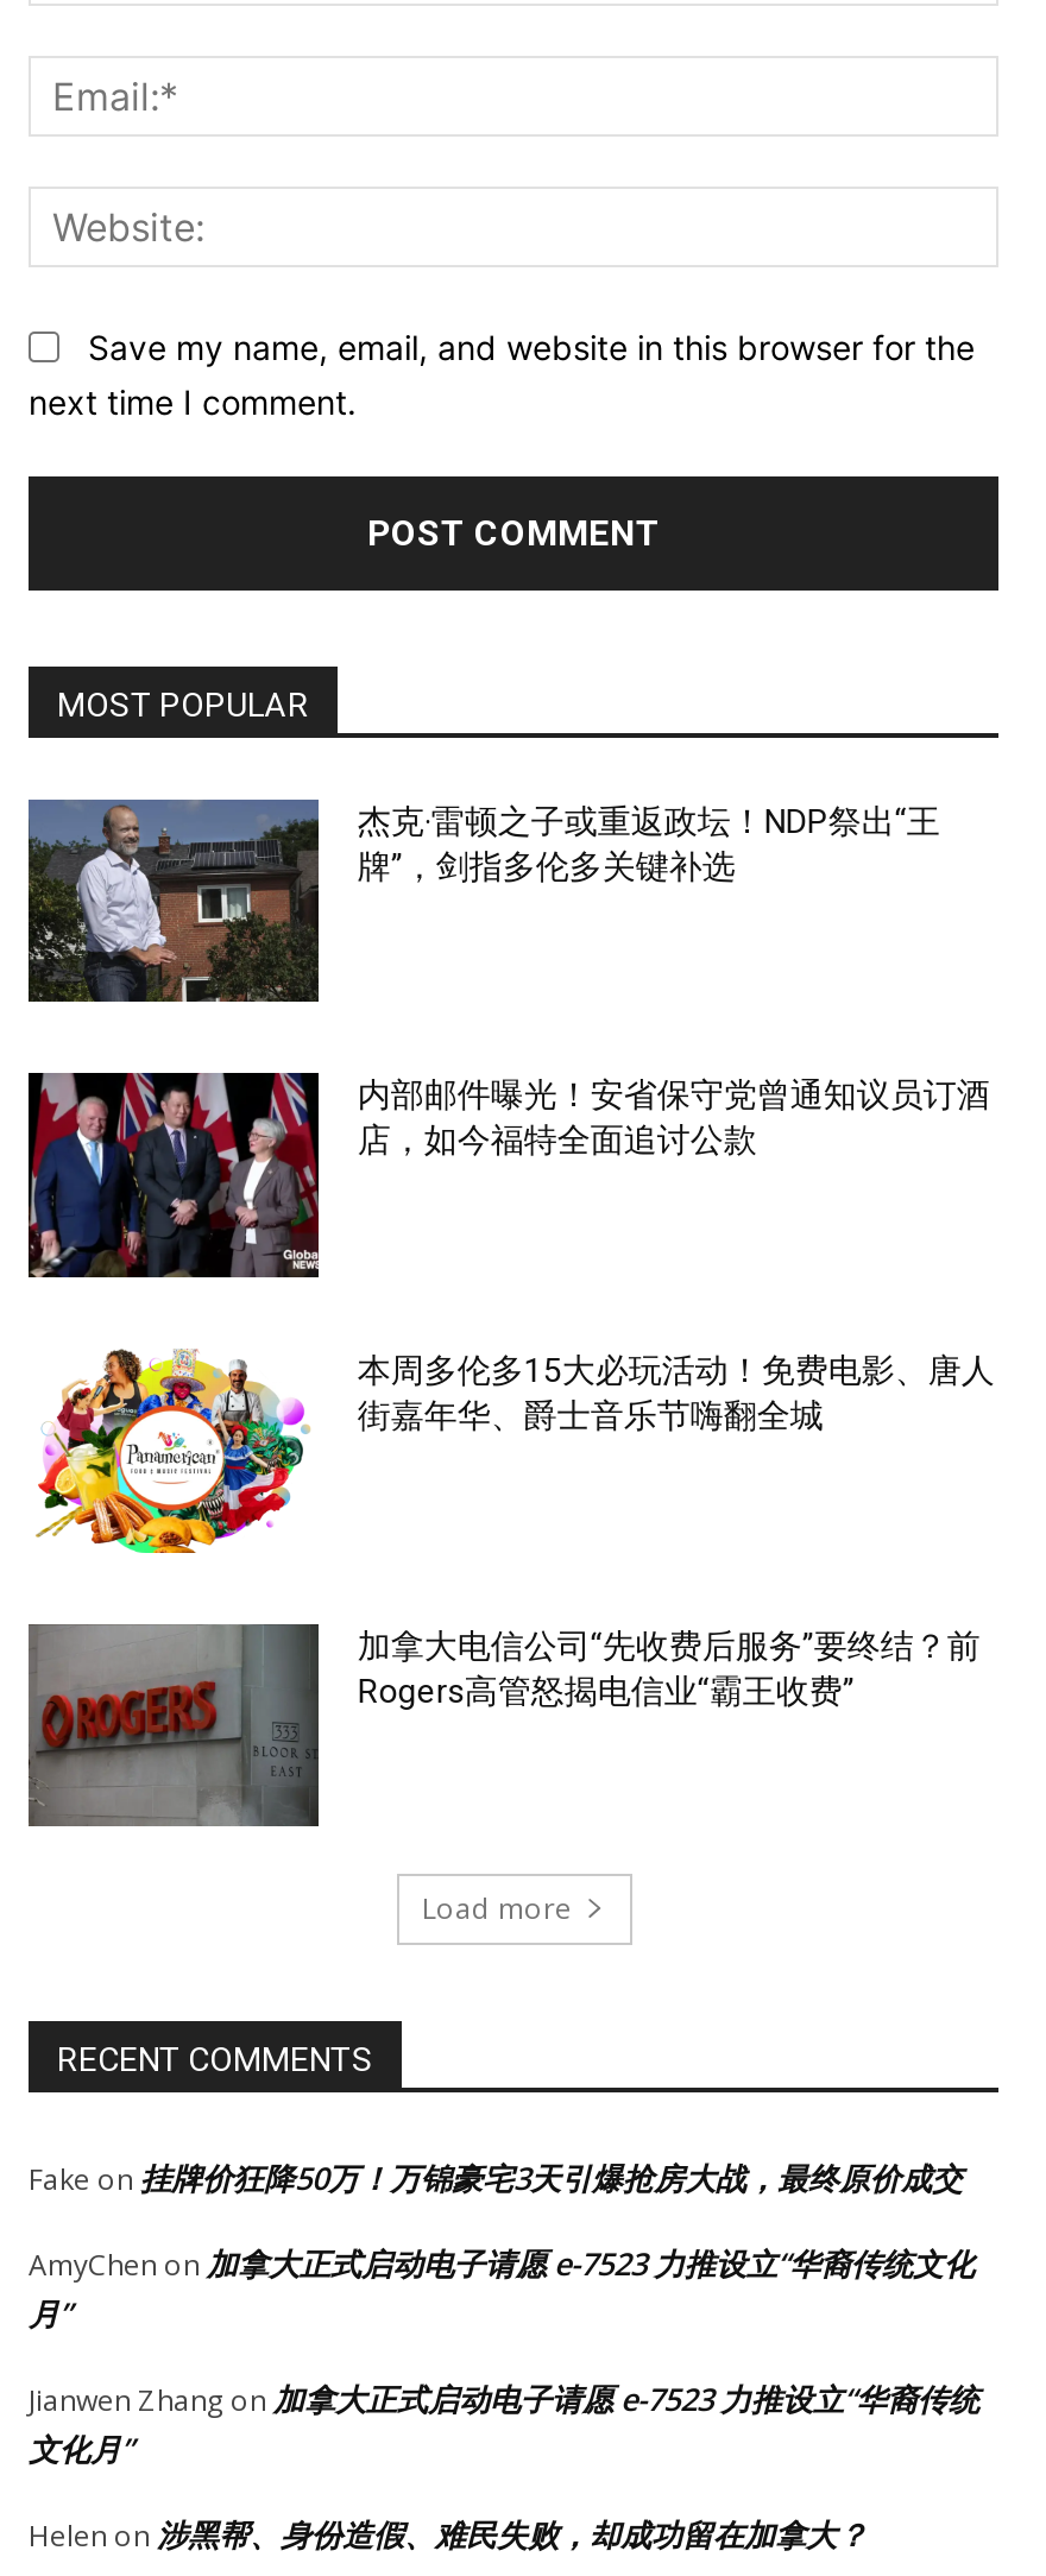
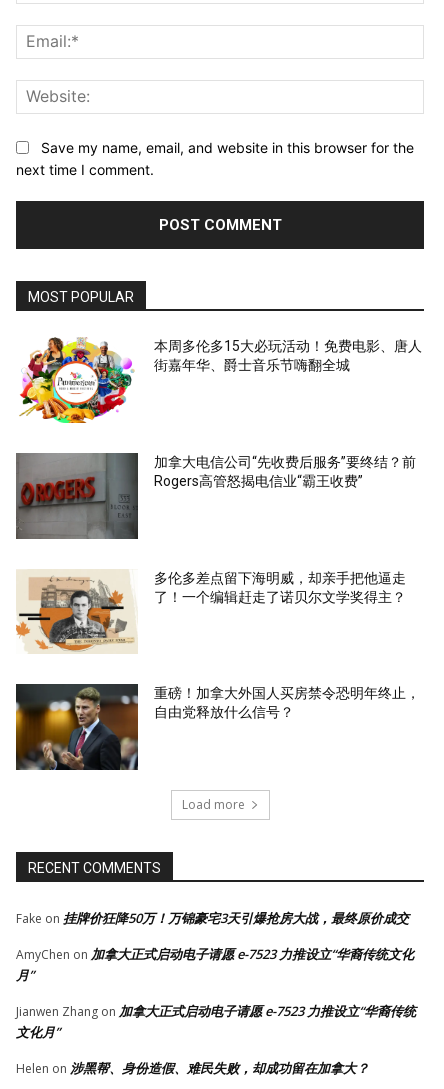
- [image]
- 杰克·雷顿之子或重返政坛！NDP祭出“王
- 牌”，剑指多伦多关键补选

- [image]
- 内部邮件曝光！安省保守党曾通知议员订酒
- 店，如今福特全面追讨公款

moved up: [image] | 本周多伦多15大必玩活动！免费电影、唐人 | 街嘉年华、爵士音乐节嗨翻全城 | 加拿大电信公司“先收费后服务”要终结？前 | Rogers高管怒揭电信业“霸王收费”

moved up: [image]

+ [image]
+ 多伦多差点留下海明威，却亲手把他逼走
+ 了！一个编辑赶走了诺贝尔文学奖得主？

+ [image]
+ 重磅！加拿大外国人买房禁令恐明年终止，
+ 自由党释放什么信号？
